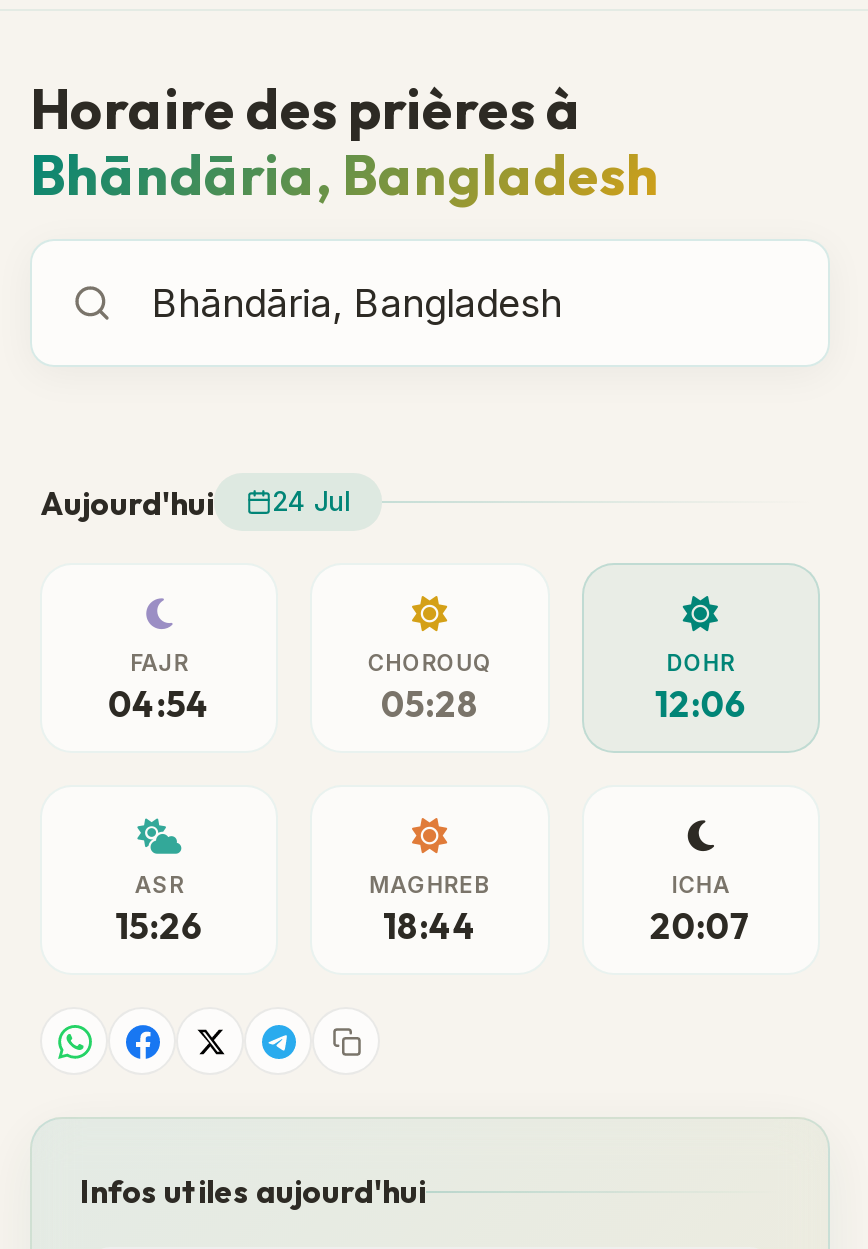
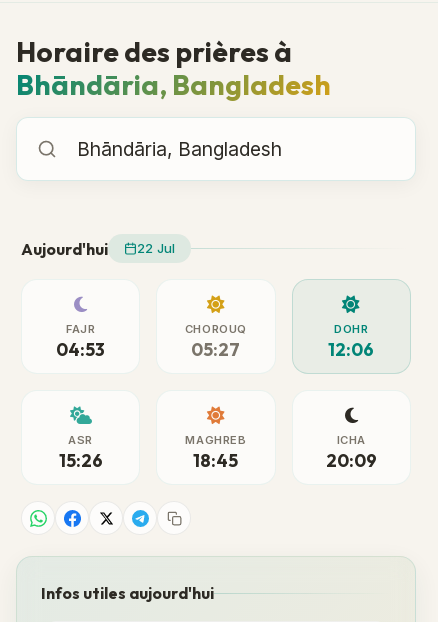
- Aujourd'hui 24 Jul
+ Aujourd'hui 22 Jul

- 04:54
+ 04:53

- 05:28
+ 05:27

- 18:44
+ 18:45

- 20:07
+ 20:09
